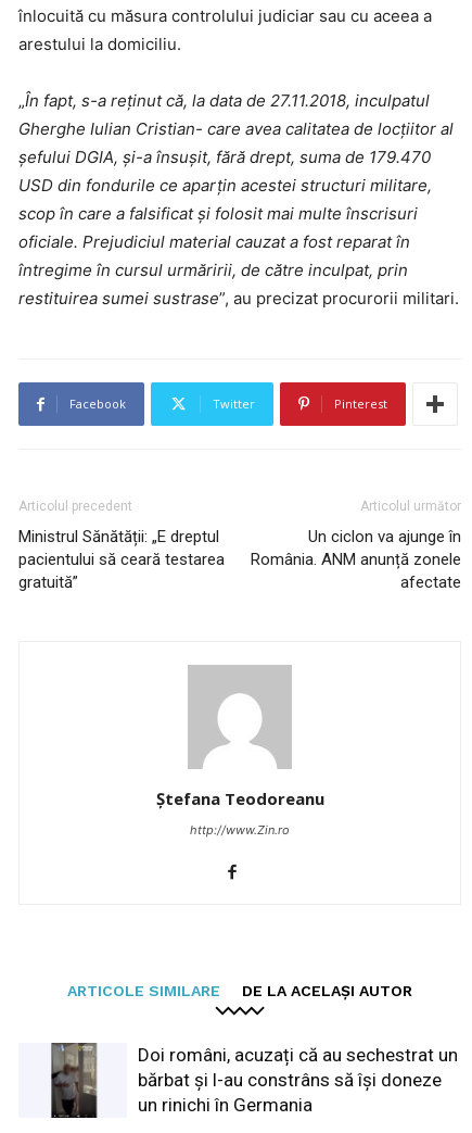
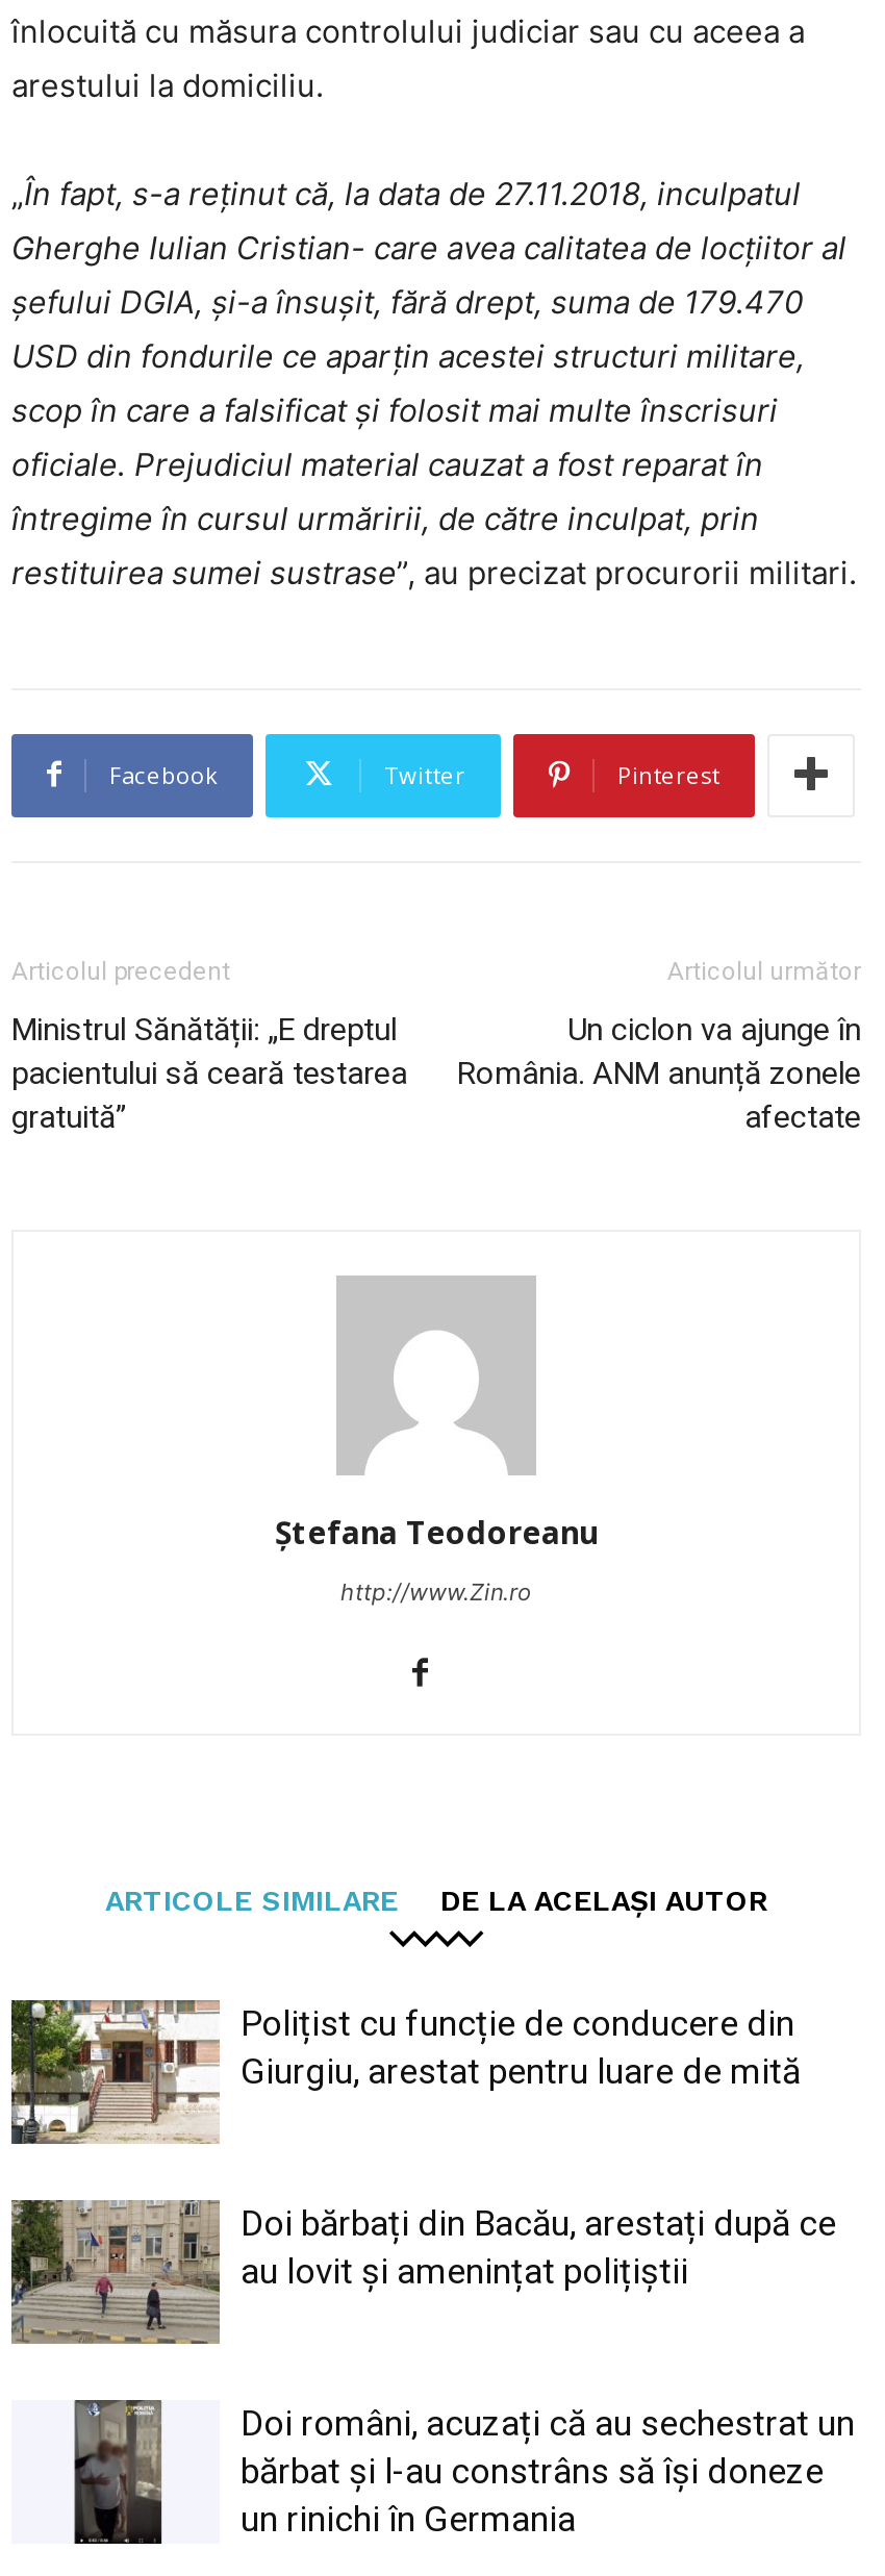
+ [image]
+ Polițist cu funcție de conducere din
+ Giurgiu, arestat pentru luare de mită

+ [image]
+ Doi bărbați din Bacău, arestați după ce
+ au lovit și amenințat polițiștii
